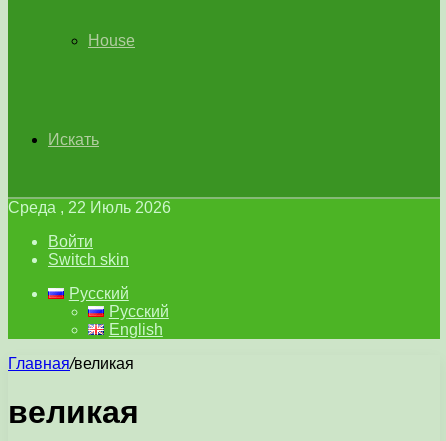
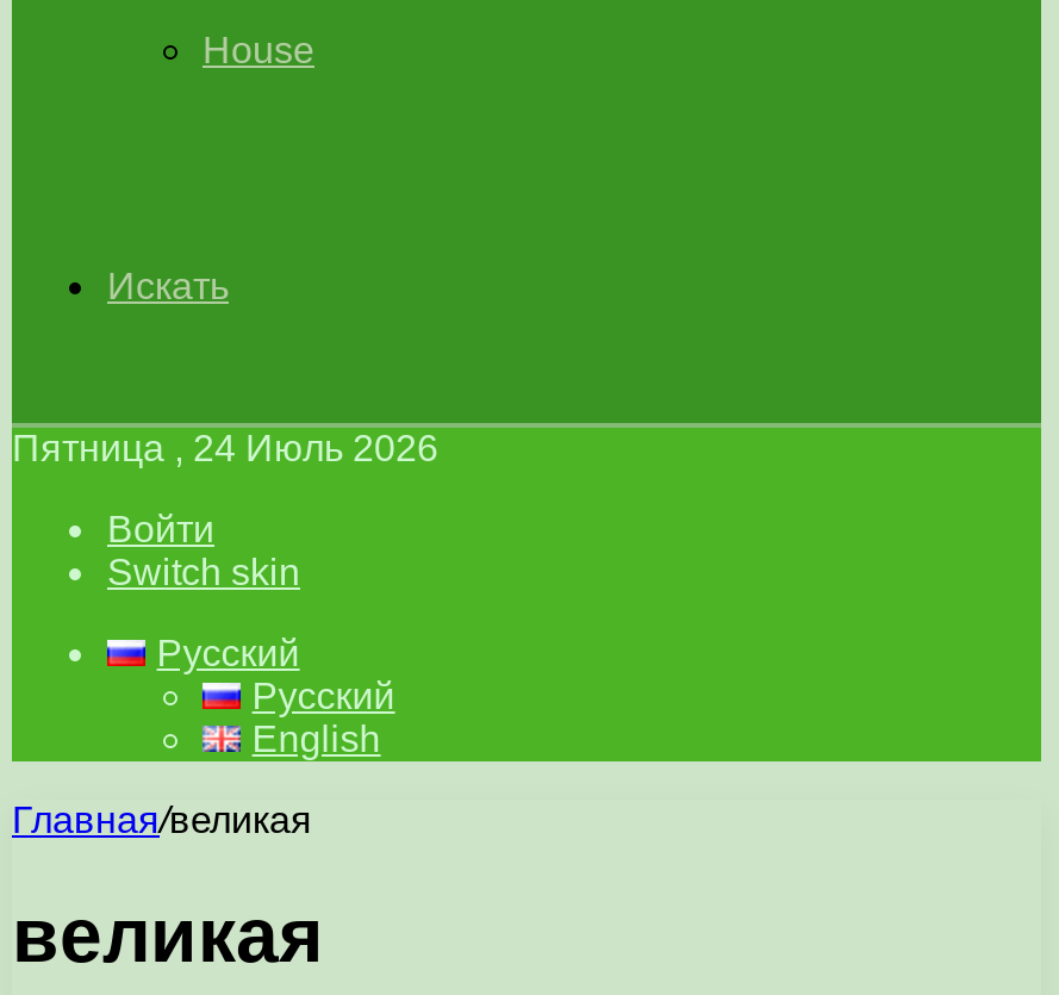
- Среда , 22 Июль 2026
+ Пятница , 24 Июль 2026
